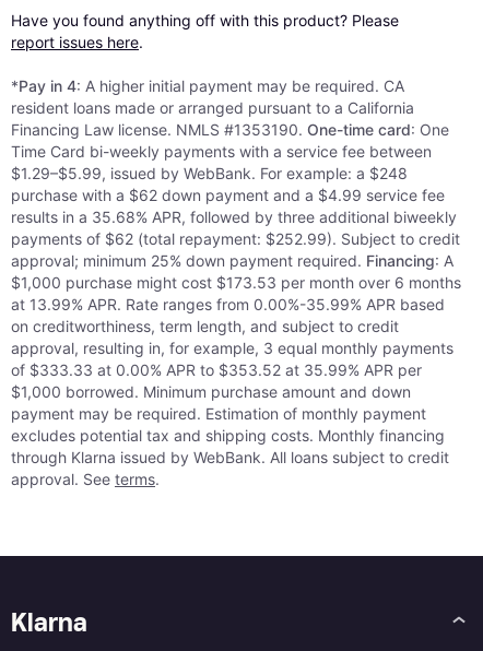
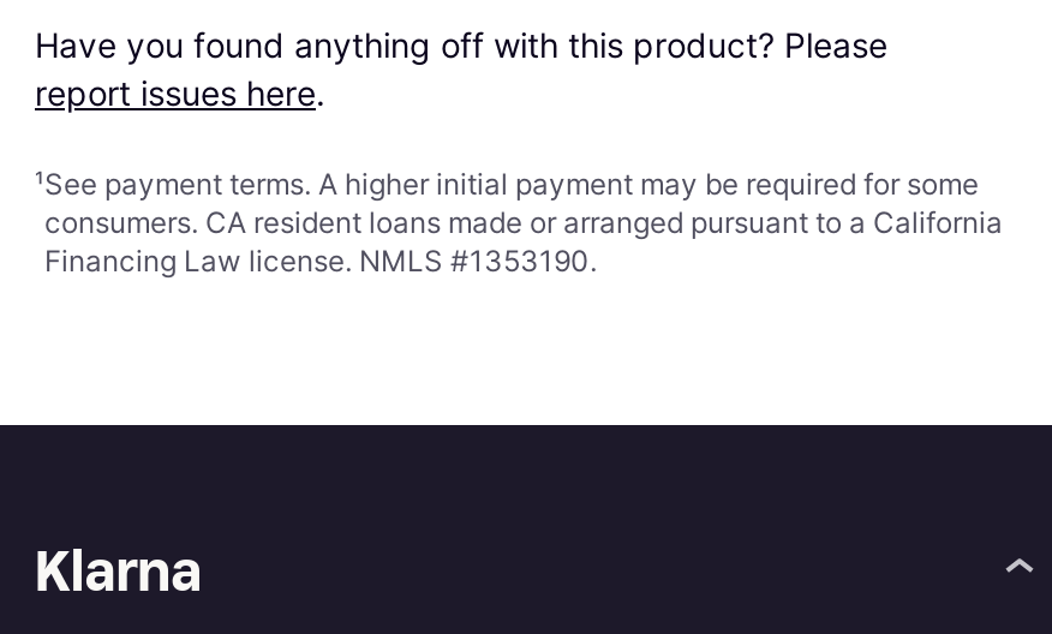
- *Pay in 4: A higher initial payment may be required. CA
- resident loans made or arranged pursuant to a California
- Financing Law license. NMLS #1353190. One-time card: One
- Time Card bi-weekly payments with a service fee between
- $1.29–$5.99, issued by WebBank. For example: a $248
- purchase with a $62 down payment and a $4.99 service fee
- results in a 35.68% APR, followed by three additional biweekly
- payments of $62 (total repayment: $252.99). Subject to credit
- approval; minimum 25% down payment required. Financing: A
- $1,000 purchase might cost $173.53 per month over 6 months
- at 13.99% APR. Rate ranges from 0.00%-35.99% APR based
- on creditworthiness, term length, and subject to credit
- approval, resulting in, for example, 3 equal monthly payments
- of $333.33 at 0.00% APR to $353.52 at 35.99% APR per
- $1,000 borrowed. Minimum purchase amount and down
- payment may be required. Estimation of monthly payment
- excludes potential tax and shipping costs. Monthly financing
- through Klarna issued by WebBank. All loans subject to credit
- approval. See terms.
+ ¹See payment terms. A higher initial payment may be required for some
+ consumers. CA resident loans made or arranged pursuant to a California
+ Financing Law license. NMLS #1353190.
